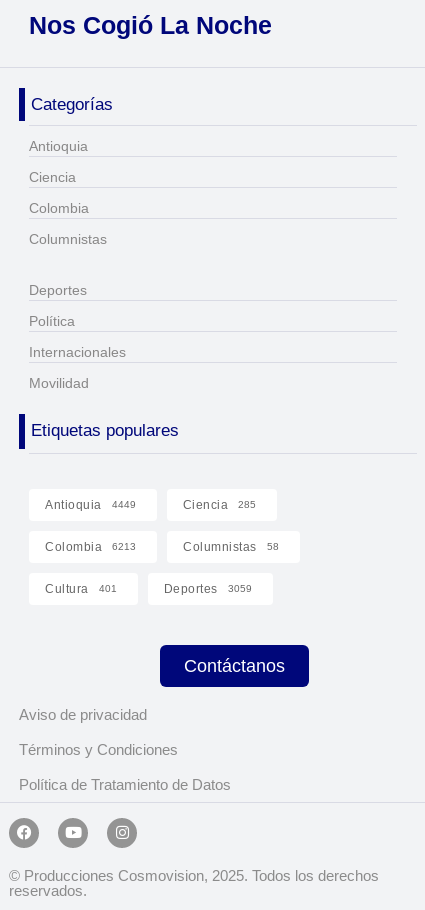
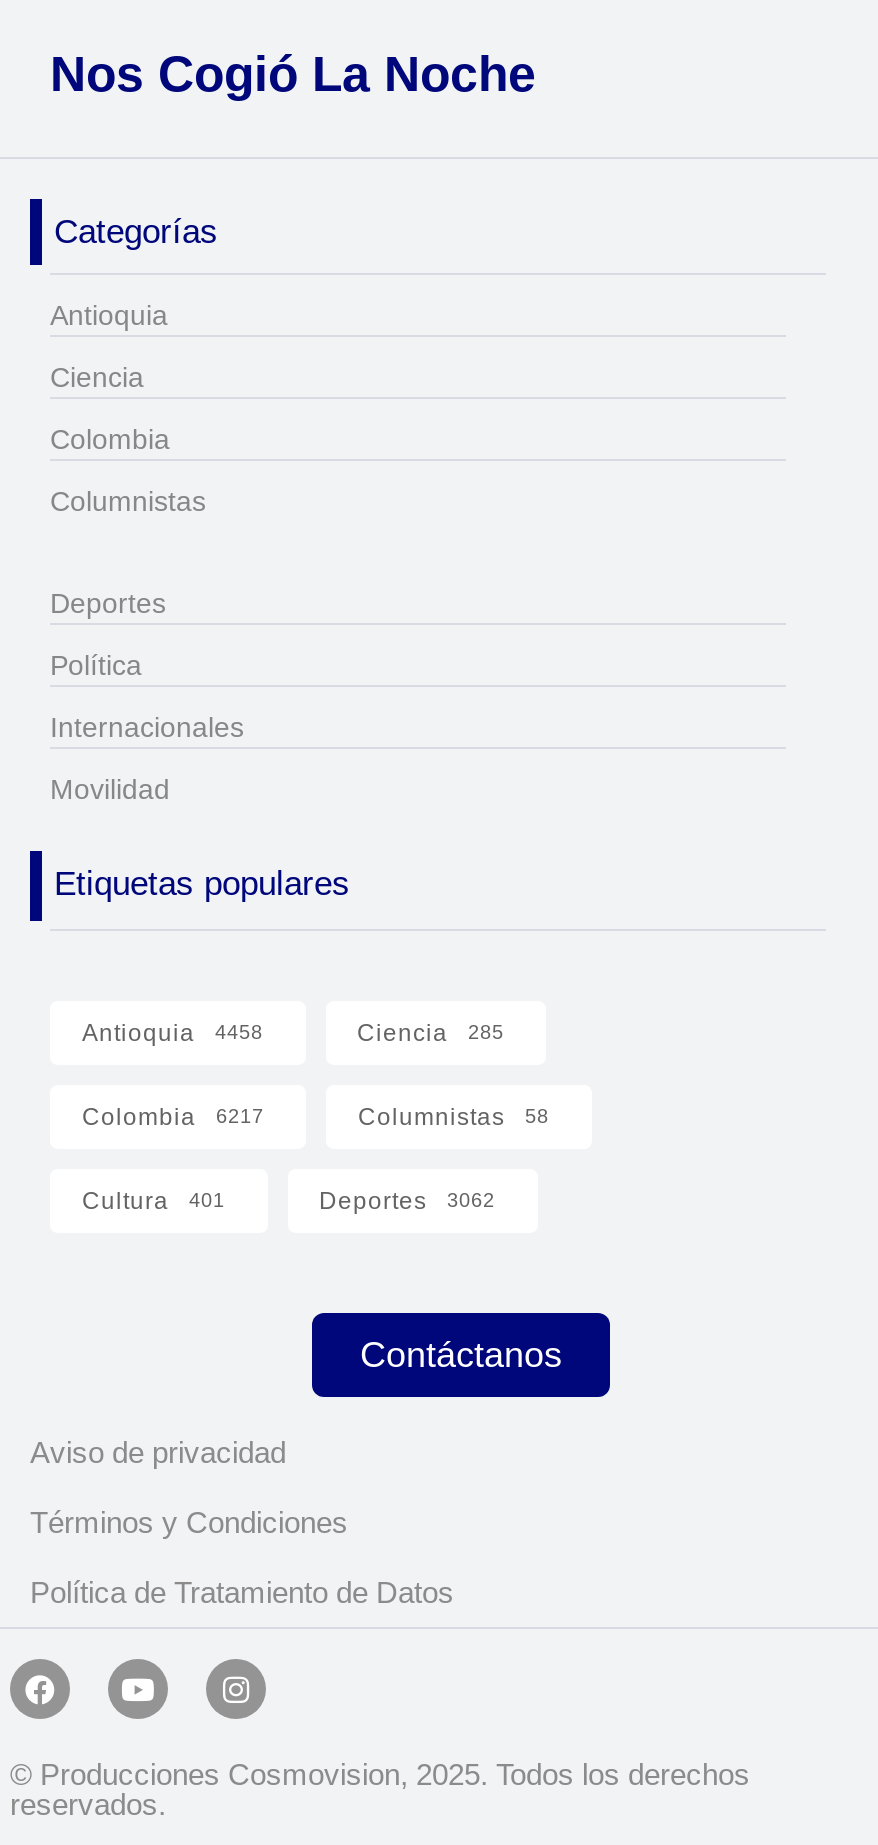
- Antioquia 4449
+ Antioquia 4458

- Colombia 6213
+ Colombia 6217

- Deportes 3059
+ Deportes 3062
